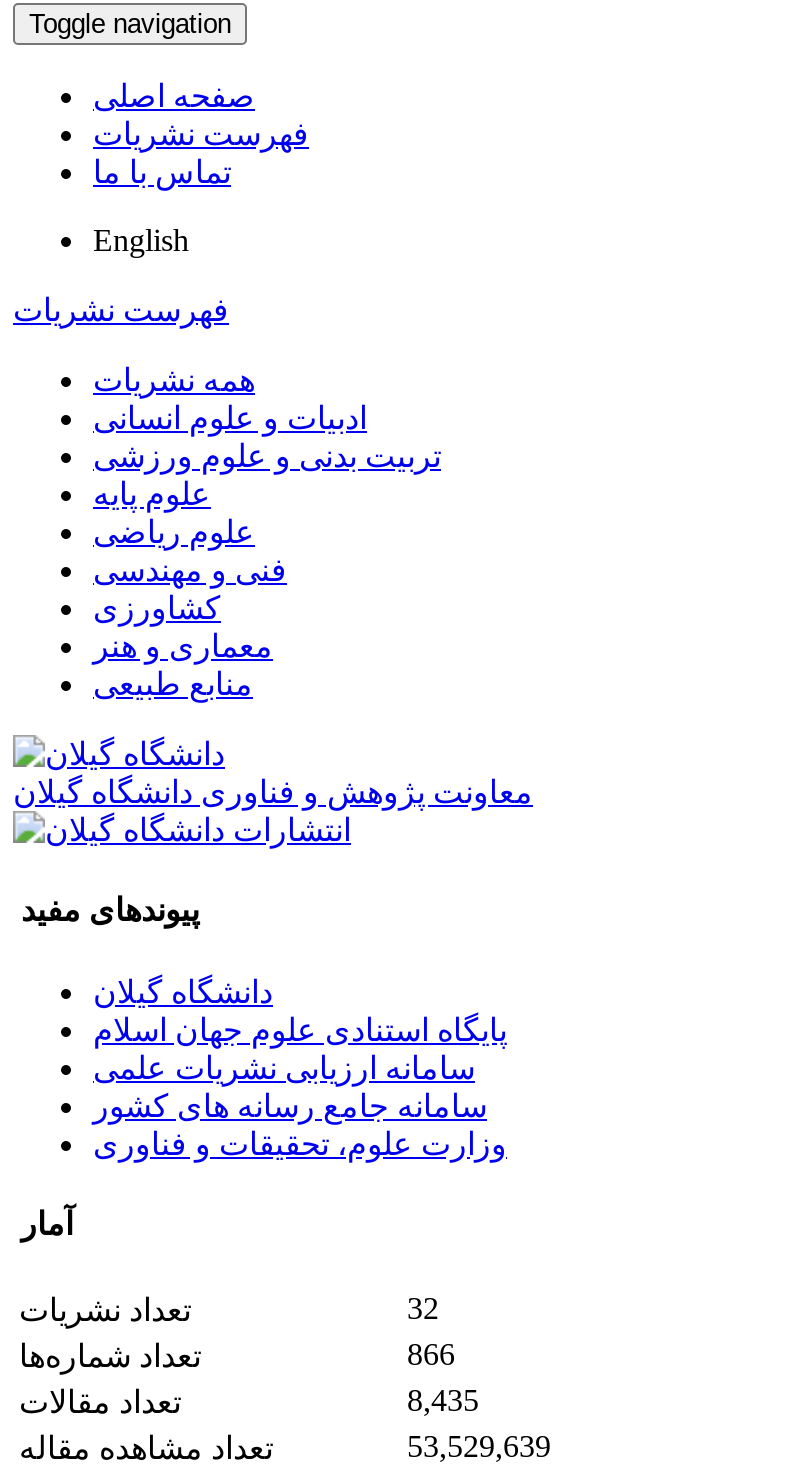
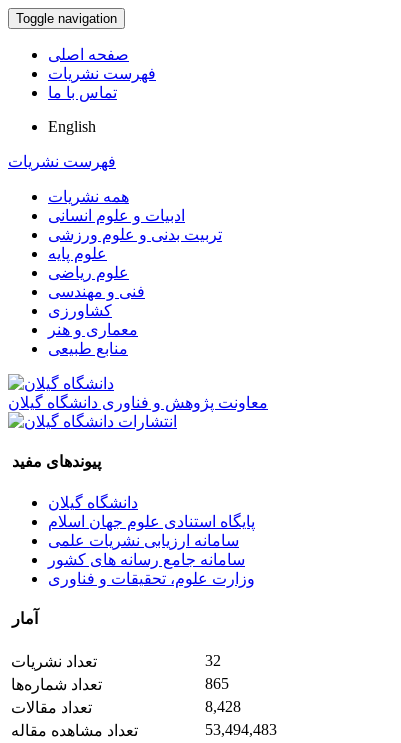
- 866
+ 865

- 8,435
+ 8,428

- 53,529,639
+ 53,494,483
